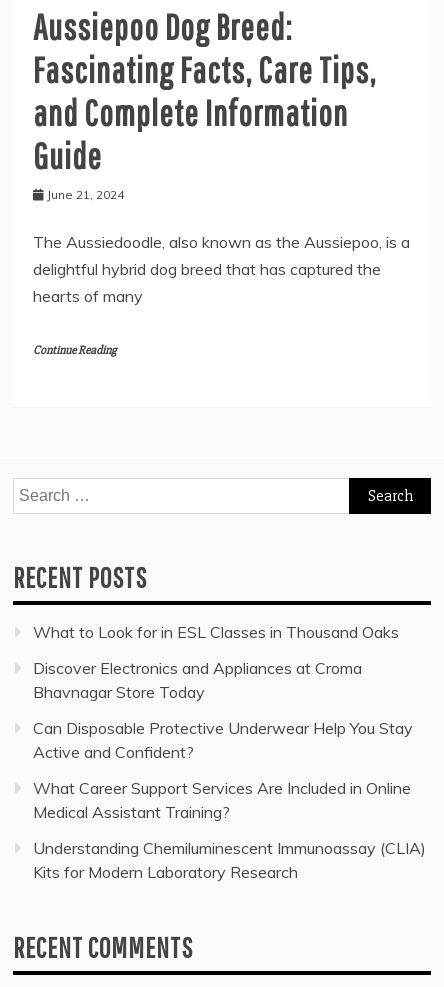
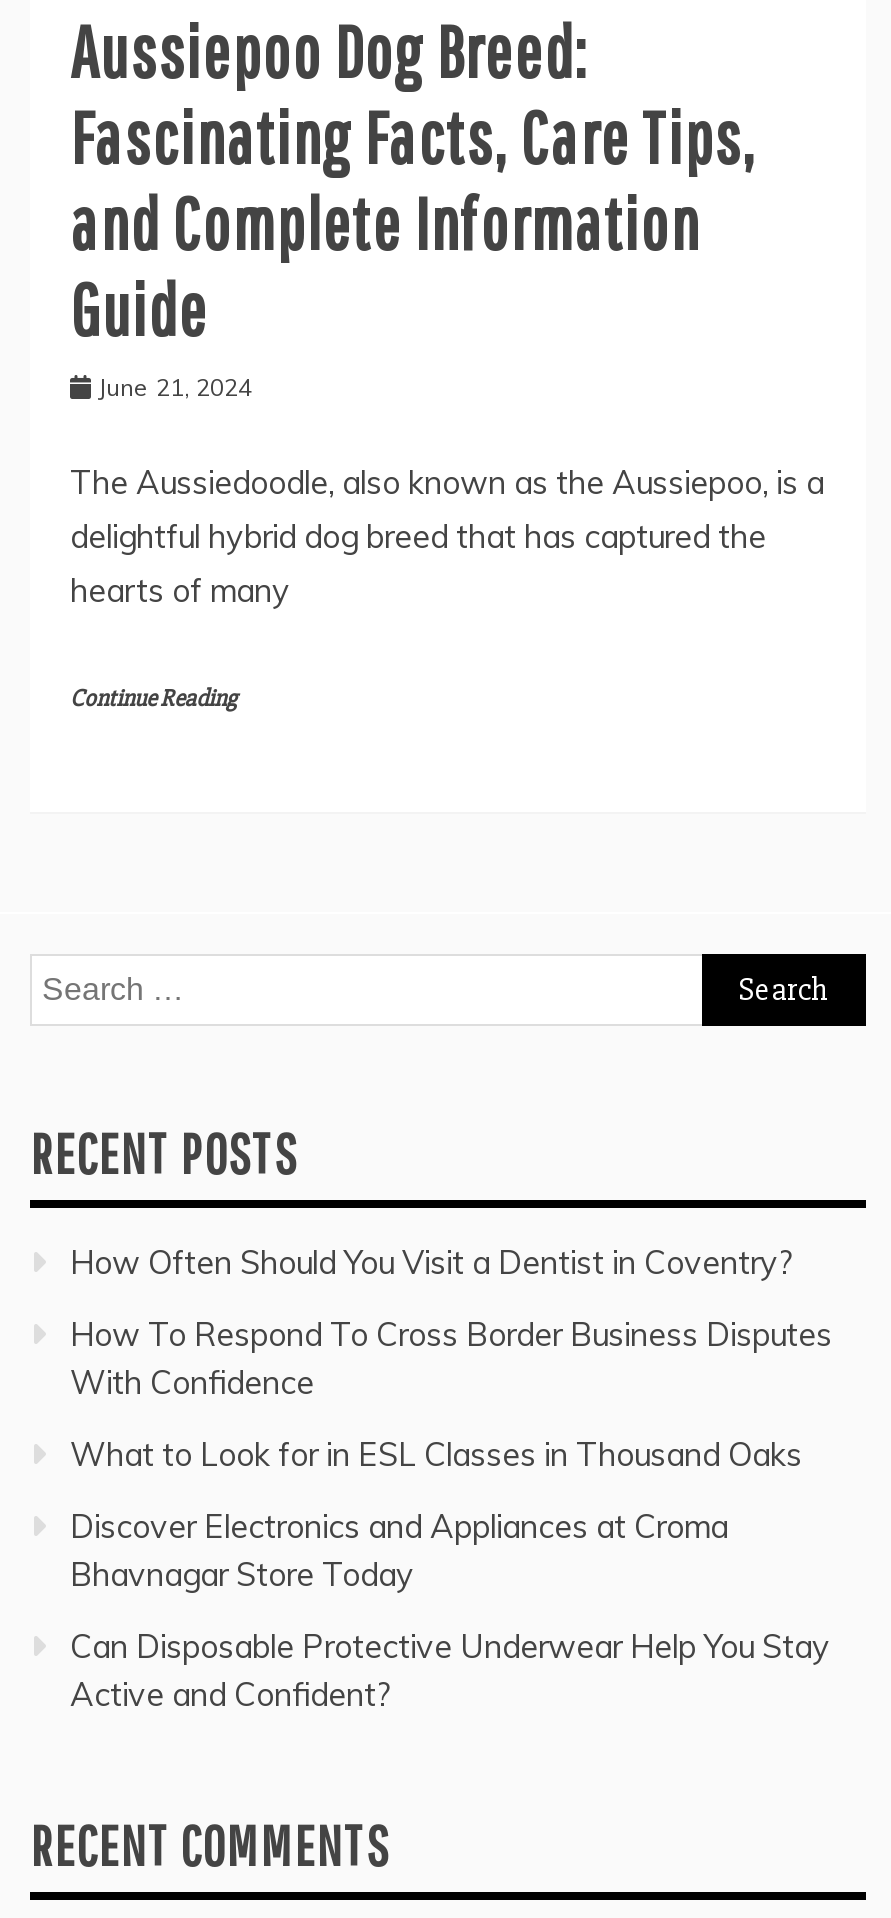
+ How Often Should You Visit a Dentist in Coventry?
+ How To Respond To Cross Border Business Disputes
+ With Confidence

moved down: What to Look for in ESL Classes in Thousand Oaks | Discover Electronics and Appliances at Croma | Bhavnagar Store Today | Can Disposable Protective Underwear Help You Stay | Active and Confident?

- What Career Support Services Are Included in Online
- Medical Assistant Training?
- Understanding Chemiluminescent Immunoassay (CLIA)
- Kits for Modern Laboratory Research
